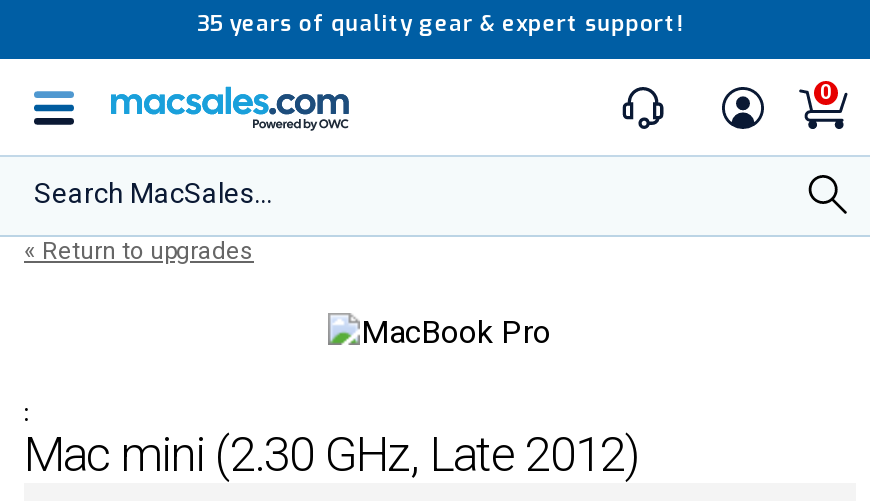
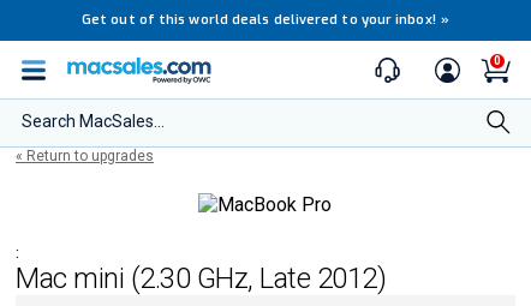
- 35 years of quality gear & expert support!
+ Get out of this world deals delivered to your inbox! »
